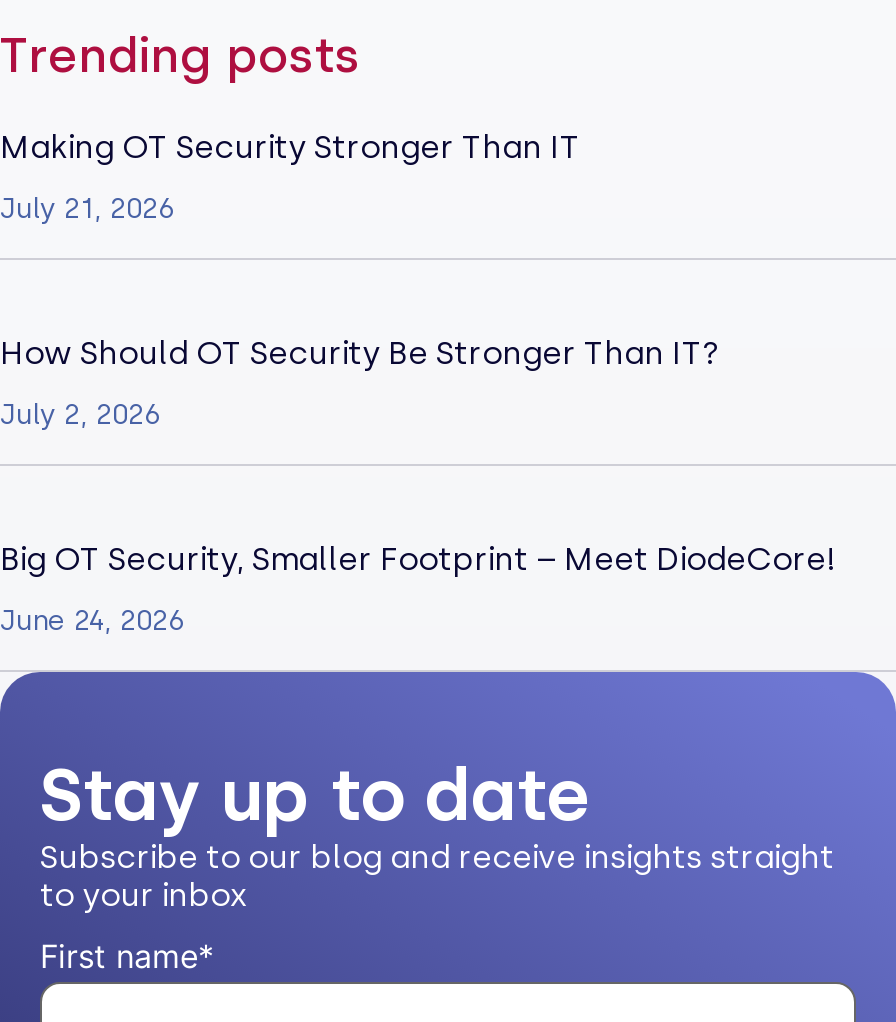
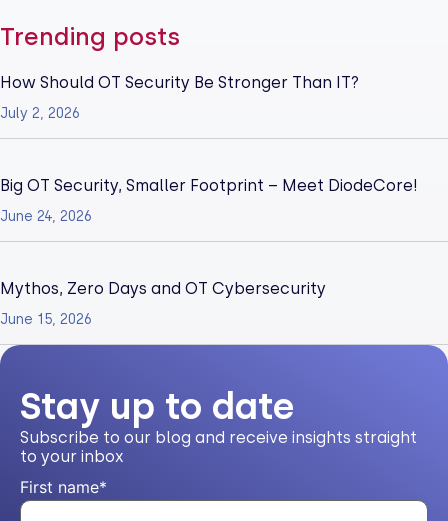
- Making OT Security Stronger Than IT
- July 21, 2026

moved up: How Should OT Security Be Stronger Than IT? | July 2, 2026 | Big OT Security, Smaller Footprint – Meet DiodeCore! | June 24, 2026

+ Mythos, Zero Days and OT Cybersecurity
+ June 15, 2026
